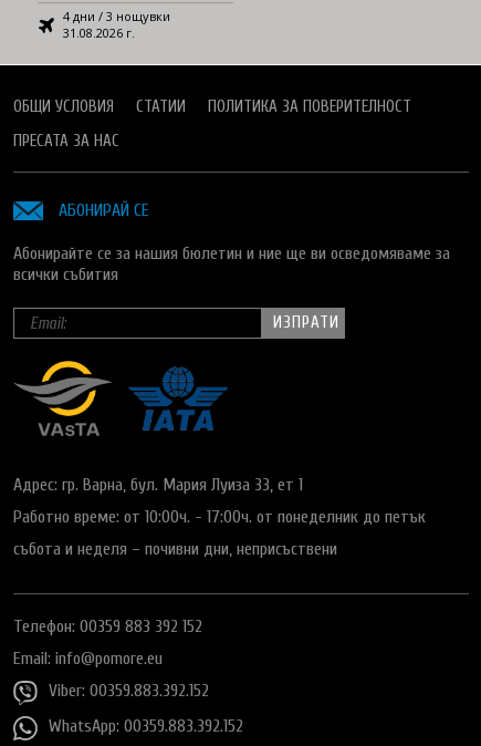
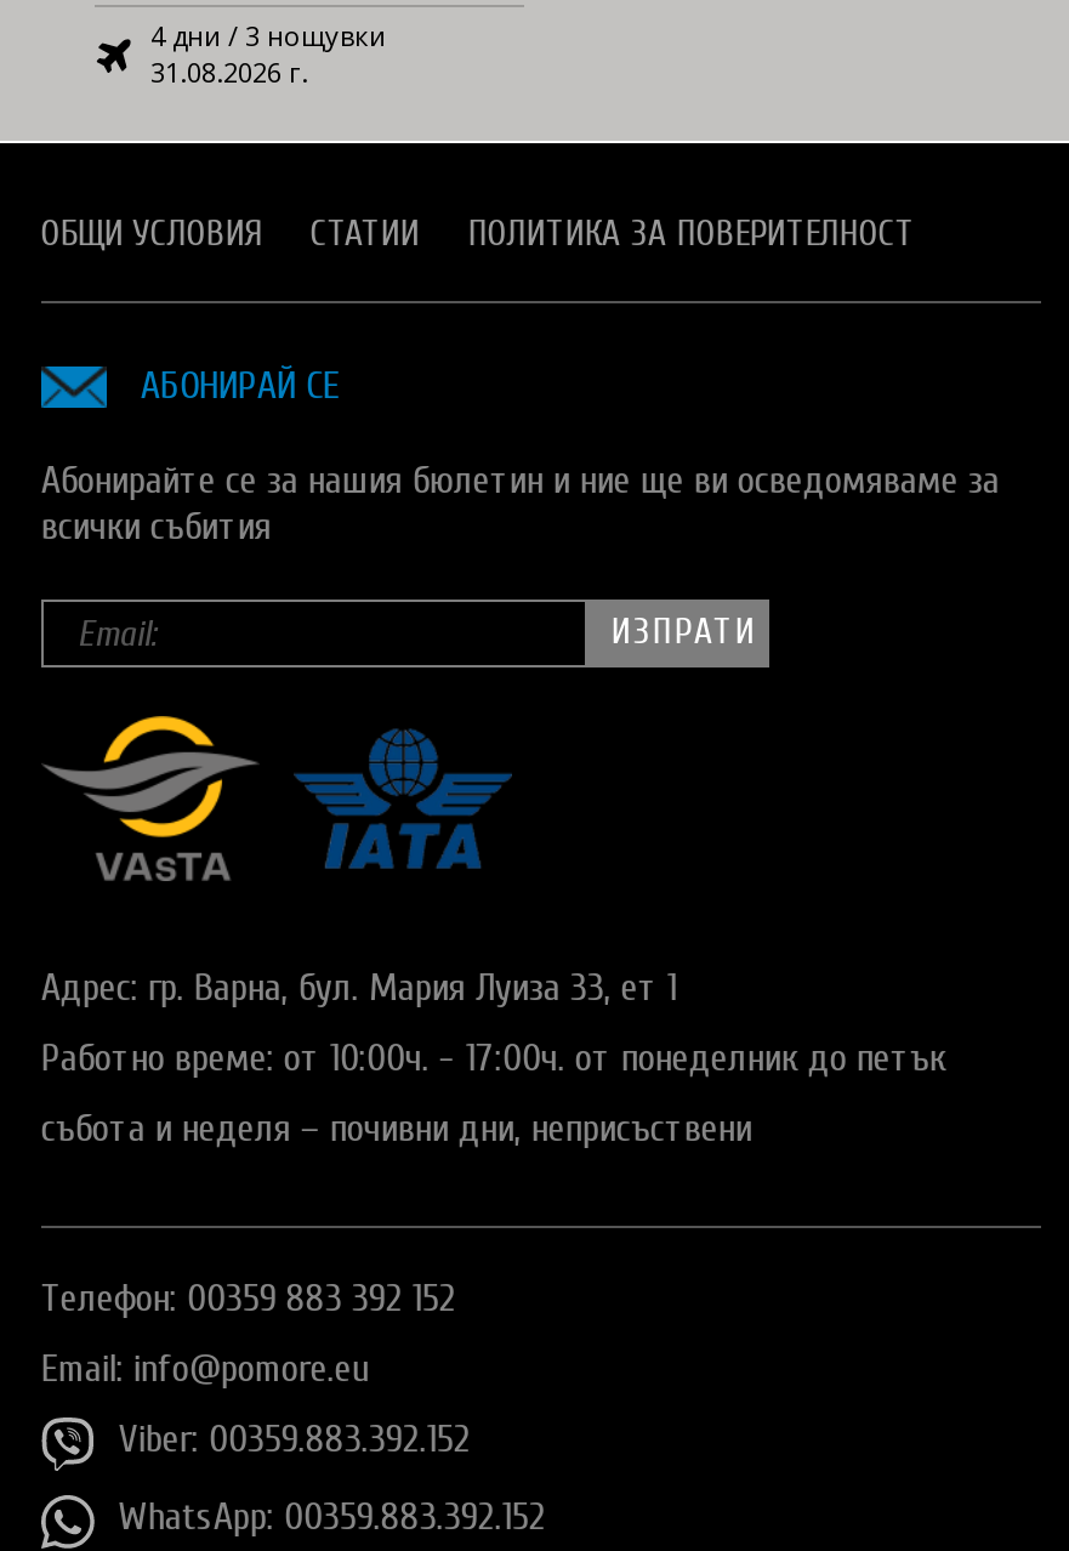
- ПРЕСАТА ЗА НАС
